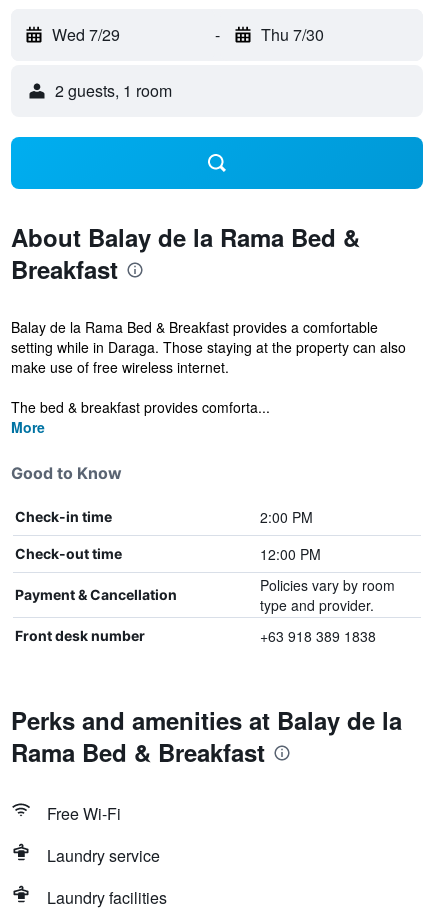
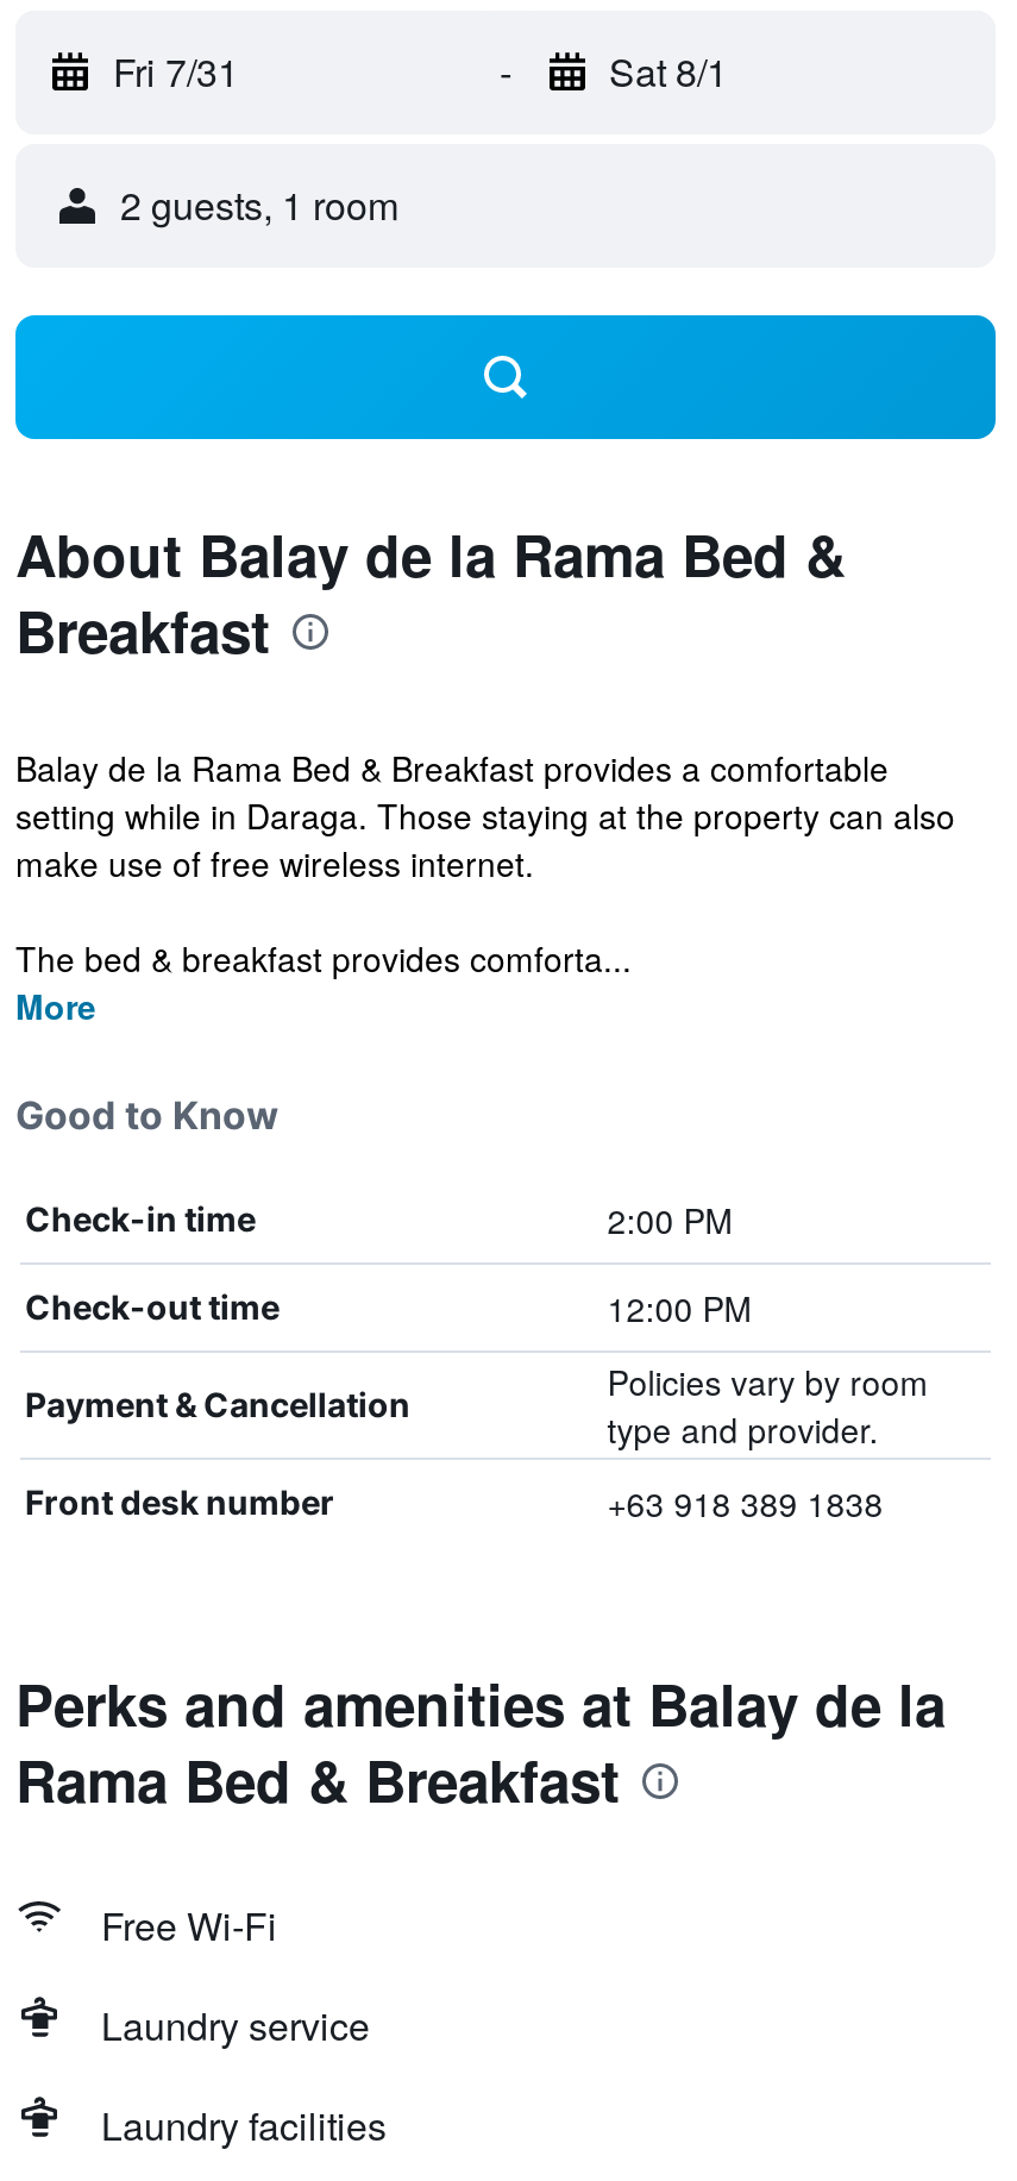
- Wed 7/29
+ Fri 7/31

- Thu 7/30
+ Sat 8/1
